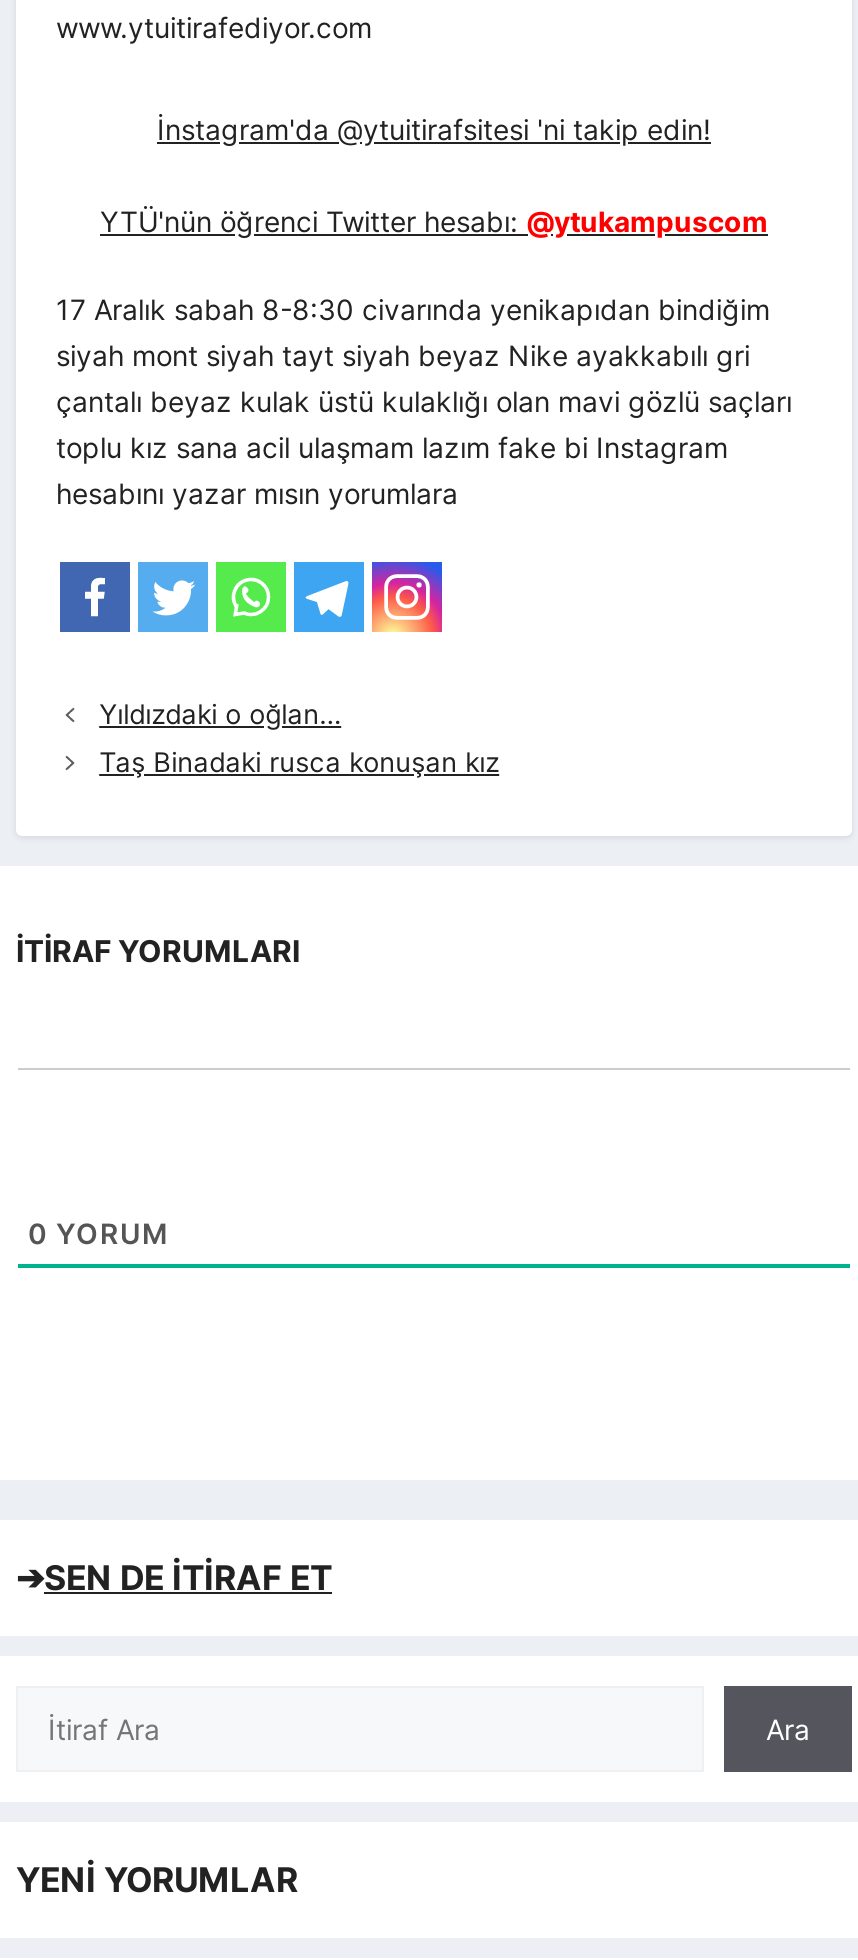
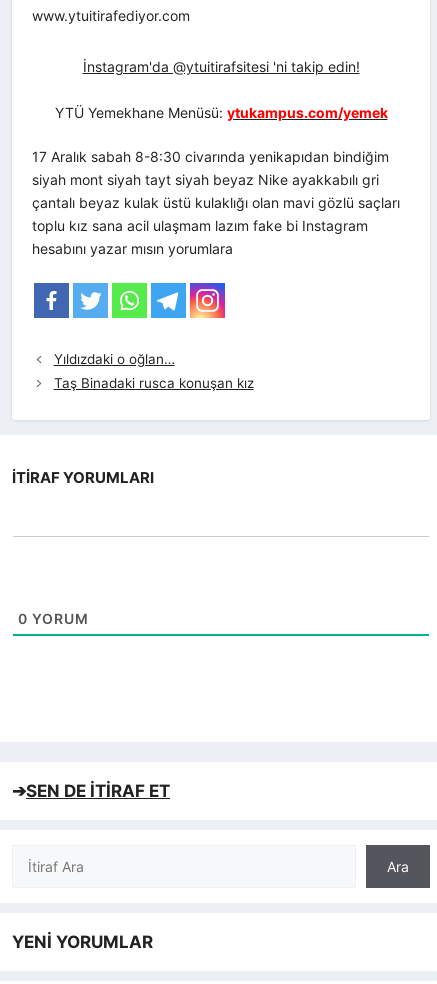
- YTÜ'nün öğrenci Twitter hesabı: @ytukampuscom
+ YTÜ Yemekhane Menüsü: ytukampus.com/yemek
